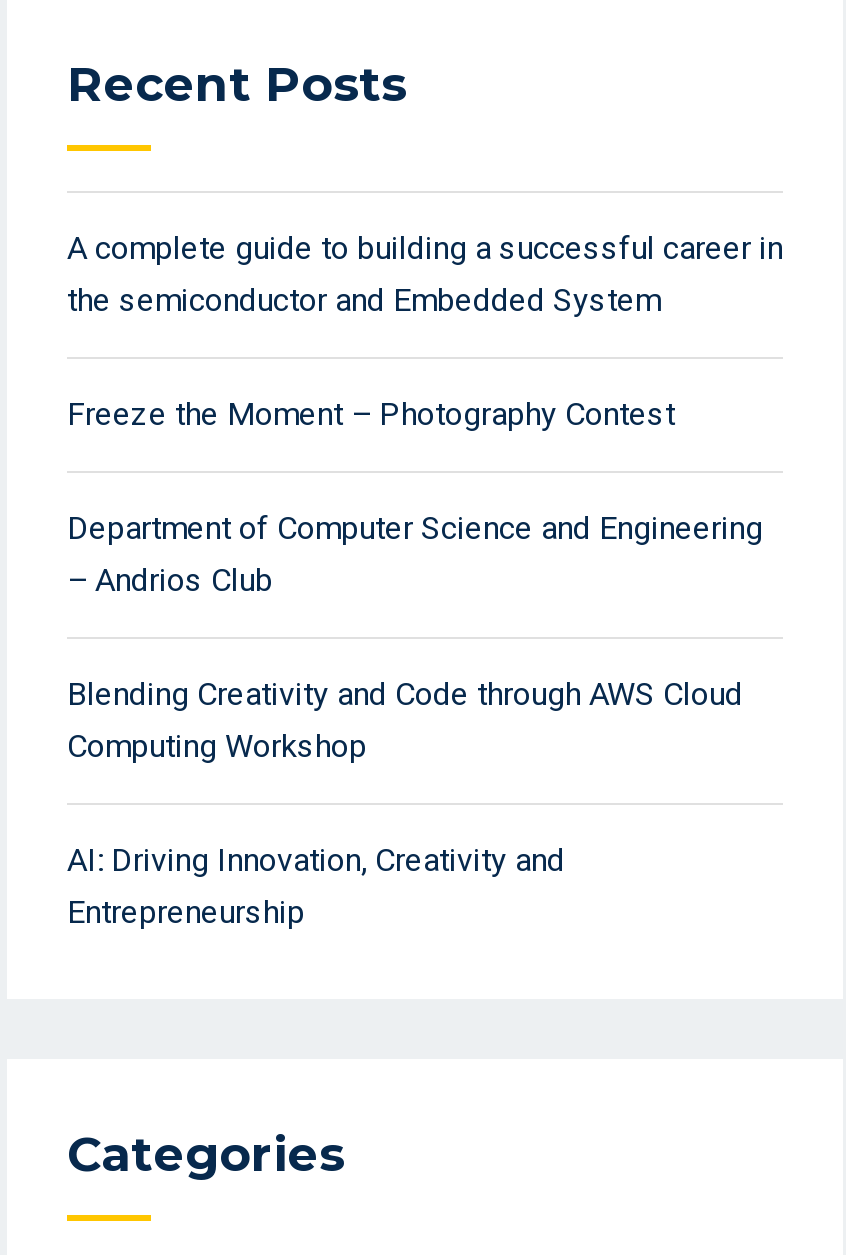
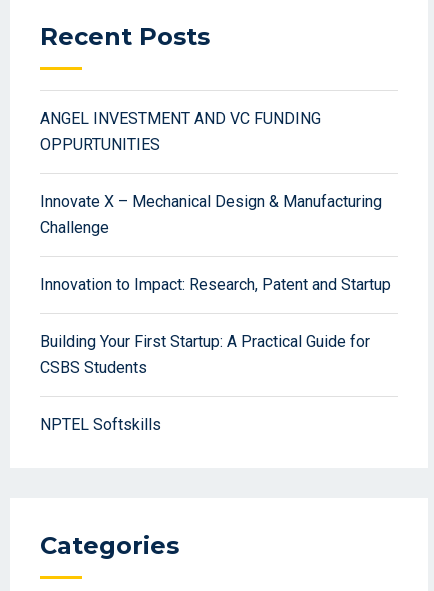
- A complete guide to building a successful career in
- the semiconductor and Embedded System
+ ANGEL INVESTMENT AND VC FUNDING
+ OPPURTUNITIES

- Freeze the Moment – Photography Contest
+ Innovate X – Mechanical Design & Manufacturing
+ Challenge

- Department of Computer Science and Engineering
- – Andrios Club
+ Innovation to Impact: Research, Patent and Startup

- Blending Creativity and Code through AWS Cloud
- Computing Workshop
+ Building Your First Startup: A Practical Guide for
+ CSBS Students

- AI: Driving Innovation, Creativity and
- Entrepreneurship
+ NPTEL Softskills
